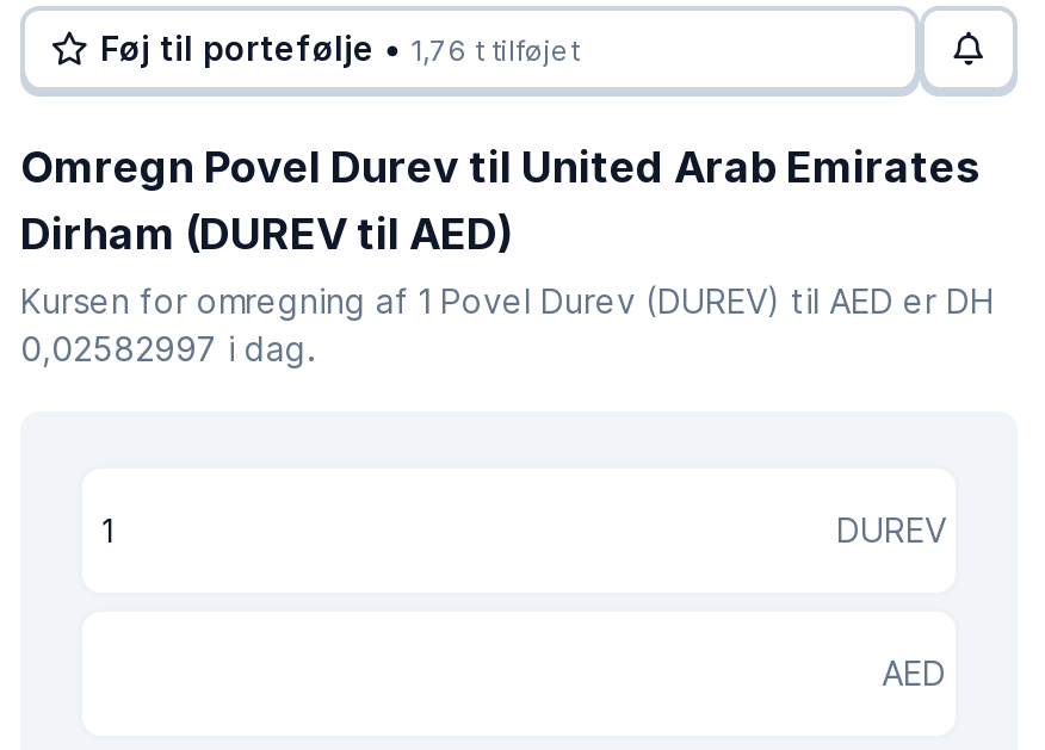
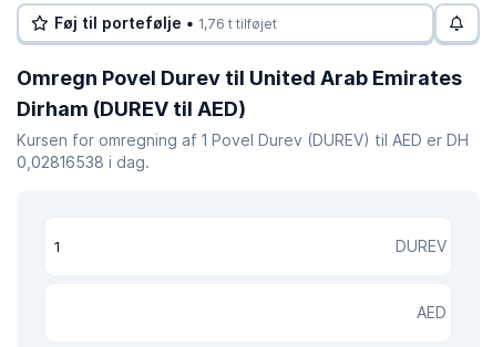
- 0,02582997 i dag.
+ 0,02816538 i dag.
